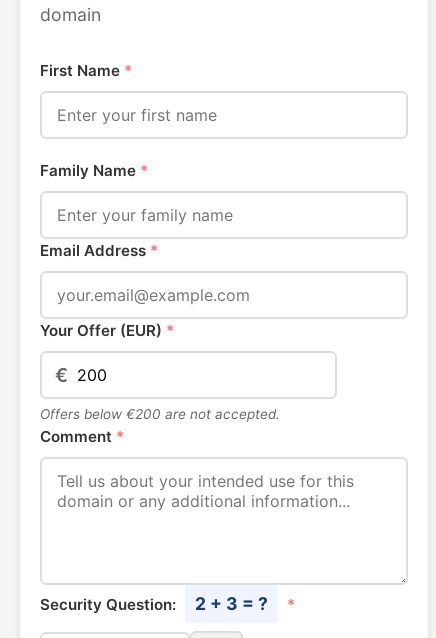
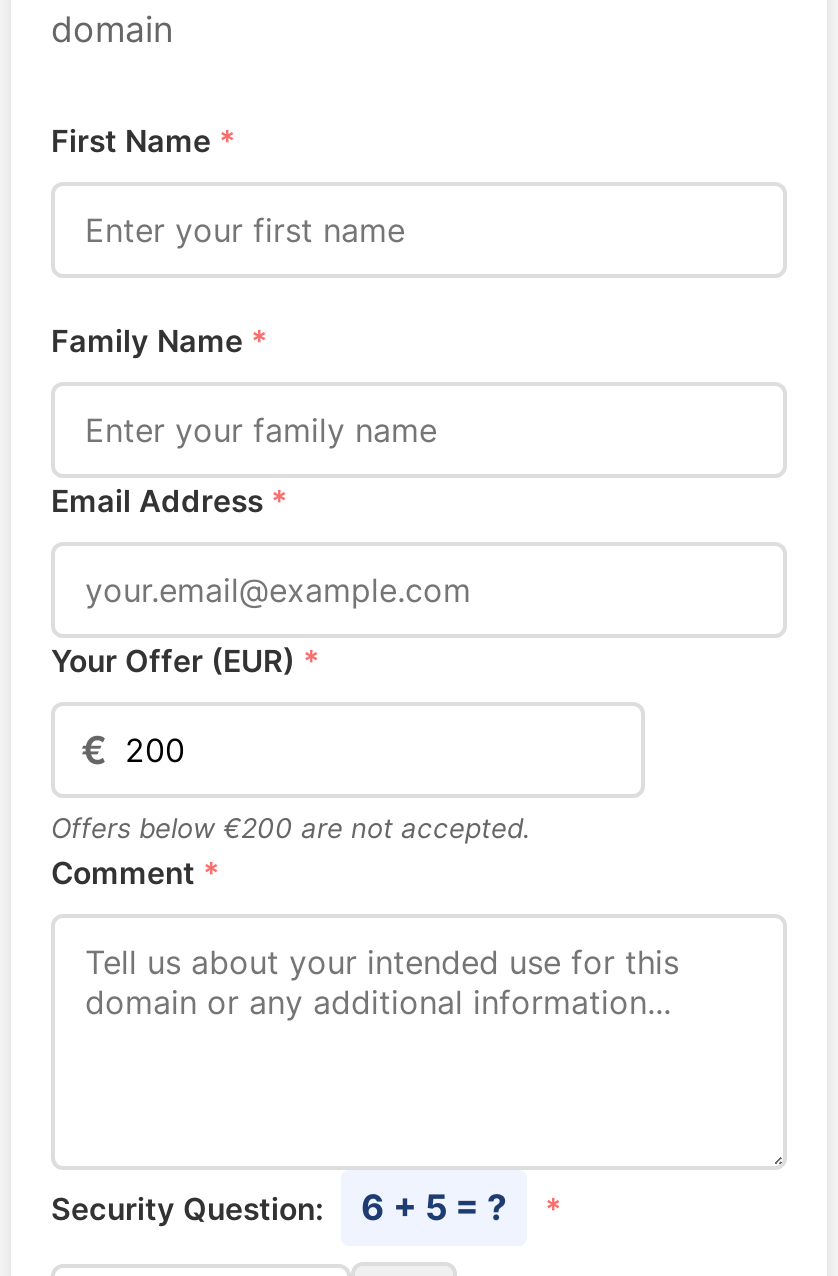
- 2 + 3 = ?
+ 6 + 5 = ?
